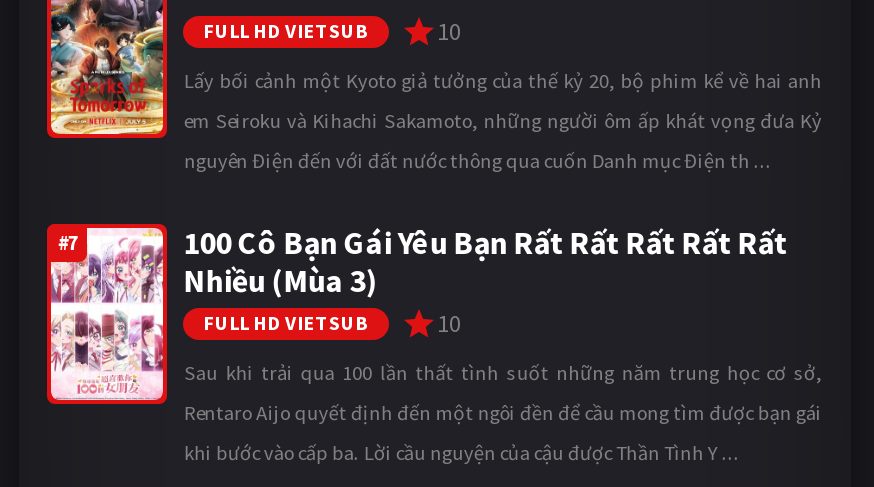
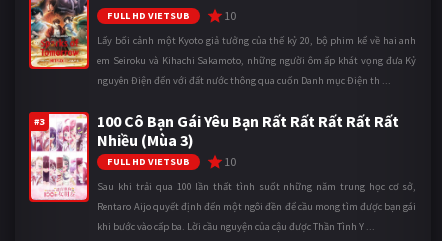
- #7
+ #3
